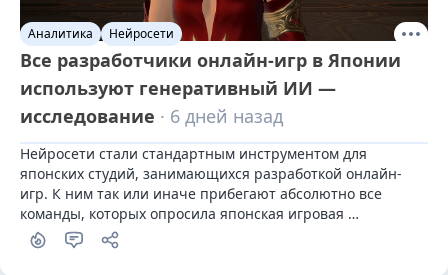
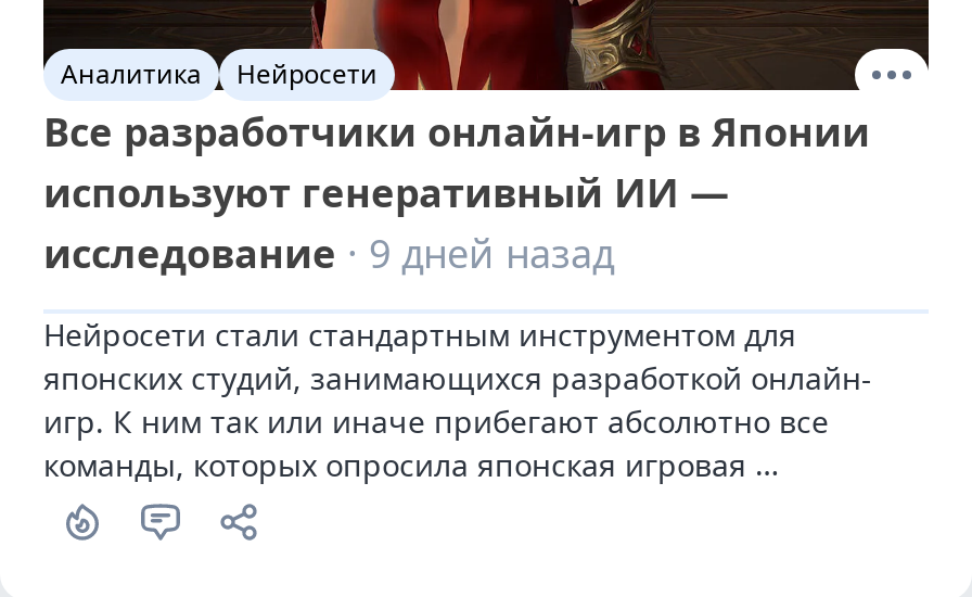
- исследование · 6 дней назад
+ исследование · 9 дней назад
